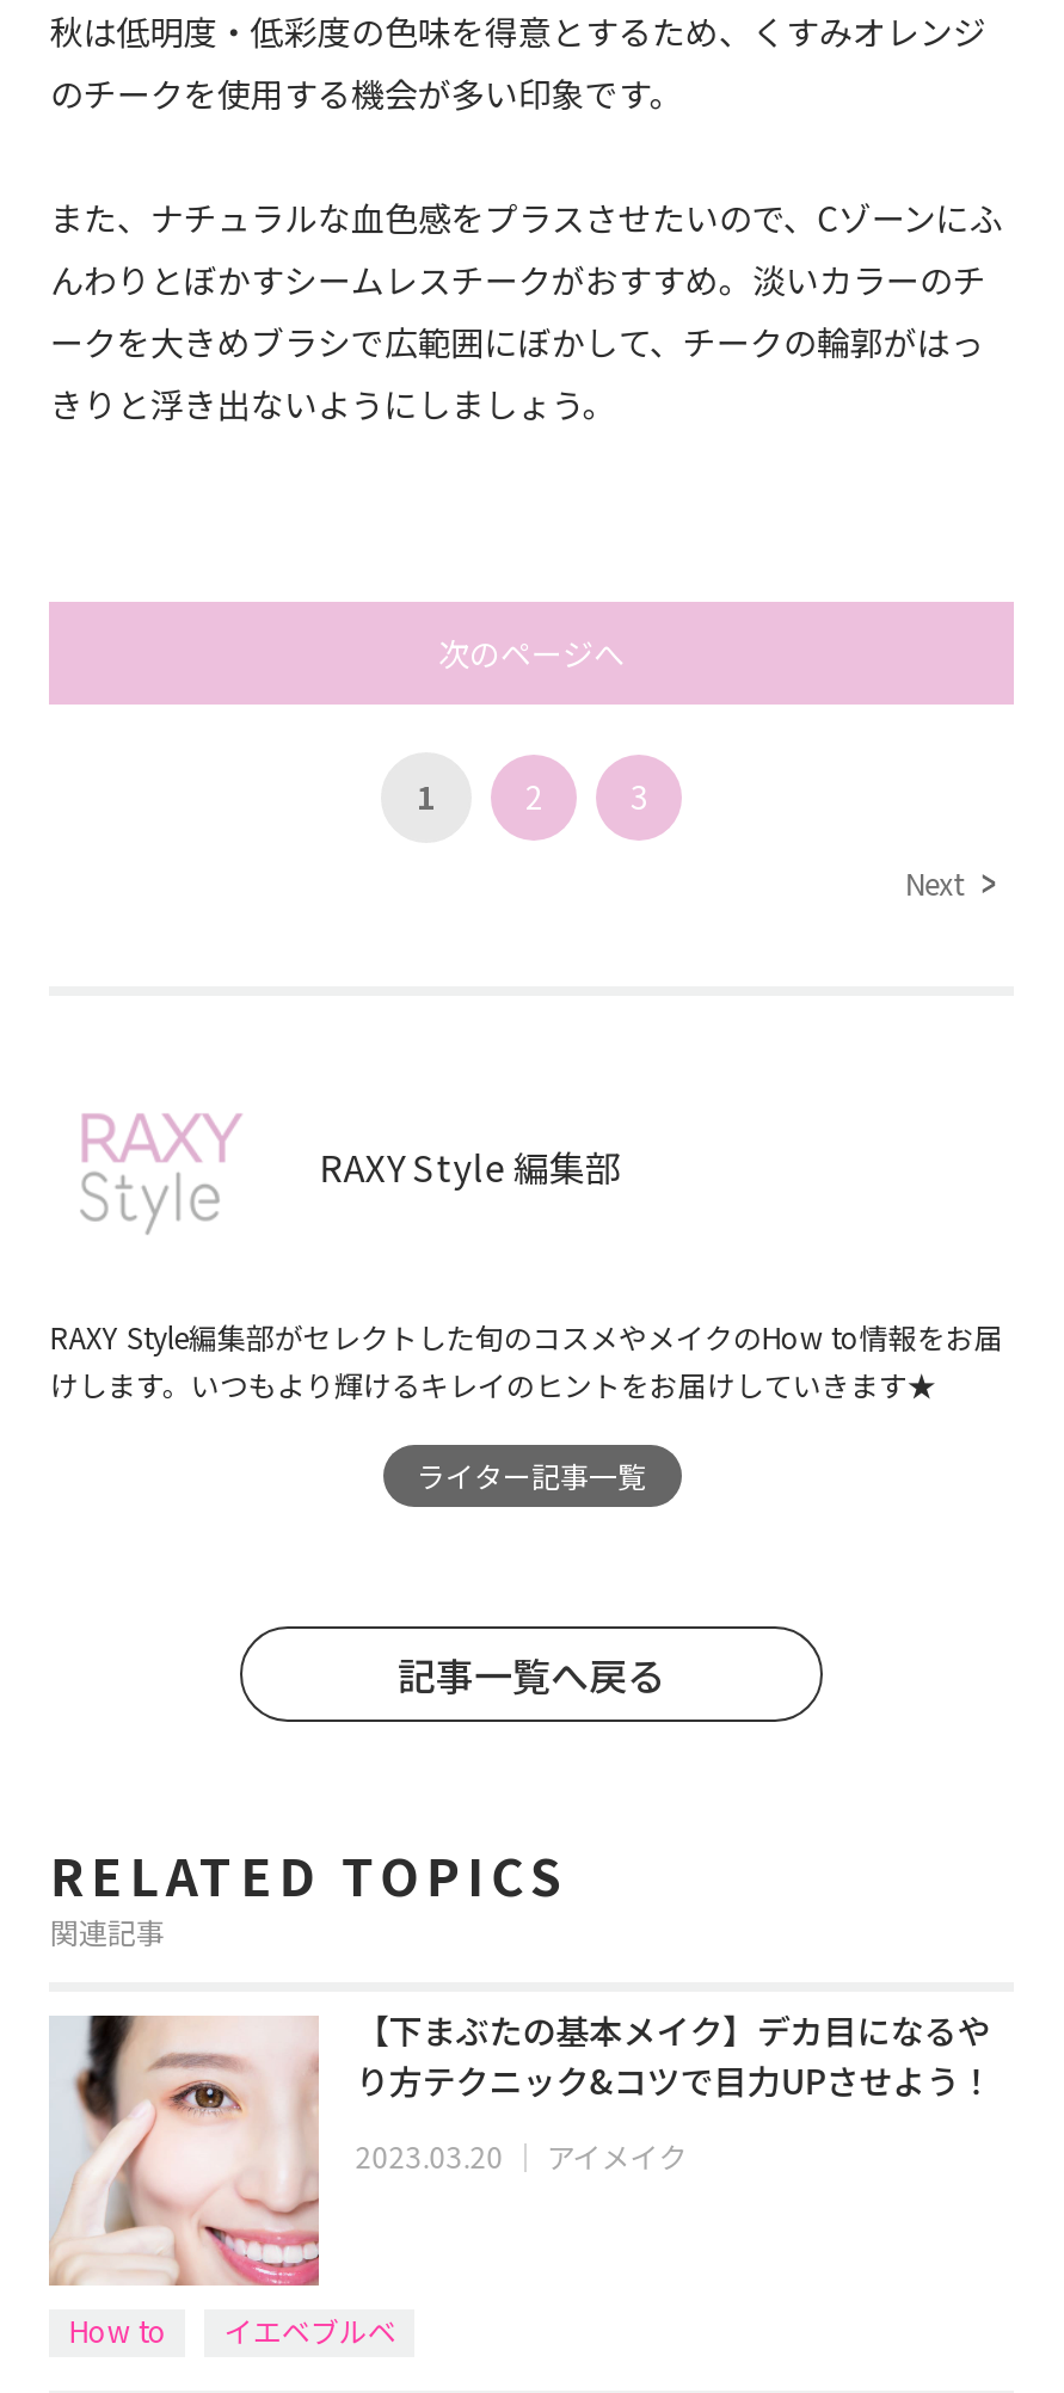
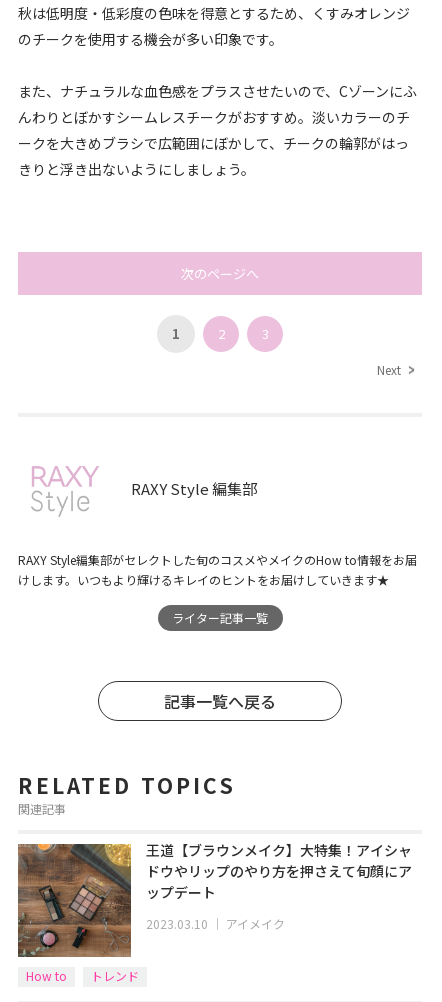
- [image]
- イエベブルベ
+ [image]
+ トレンド

- 【下まぶたの基本メイク】デカ目になるや
- り方テクニック&コツで目力UPさせよう！
+ 王道【ブラウンメイク】大特集！アイシャ
+ ドウやリップのやり方を押さえて旬顔にア
+ ップデート

- 2023.03.20｜アイメイク
+ 2023.03.10｜アイメイク
